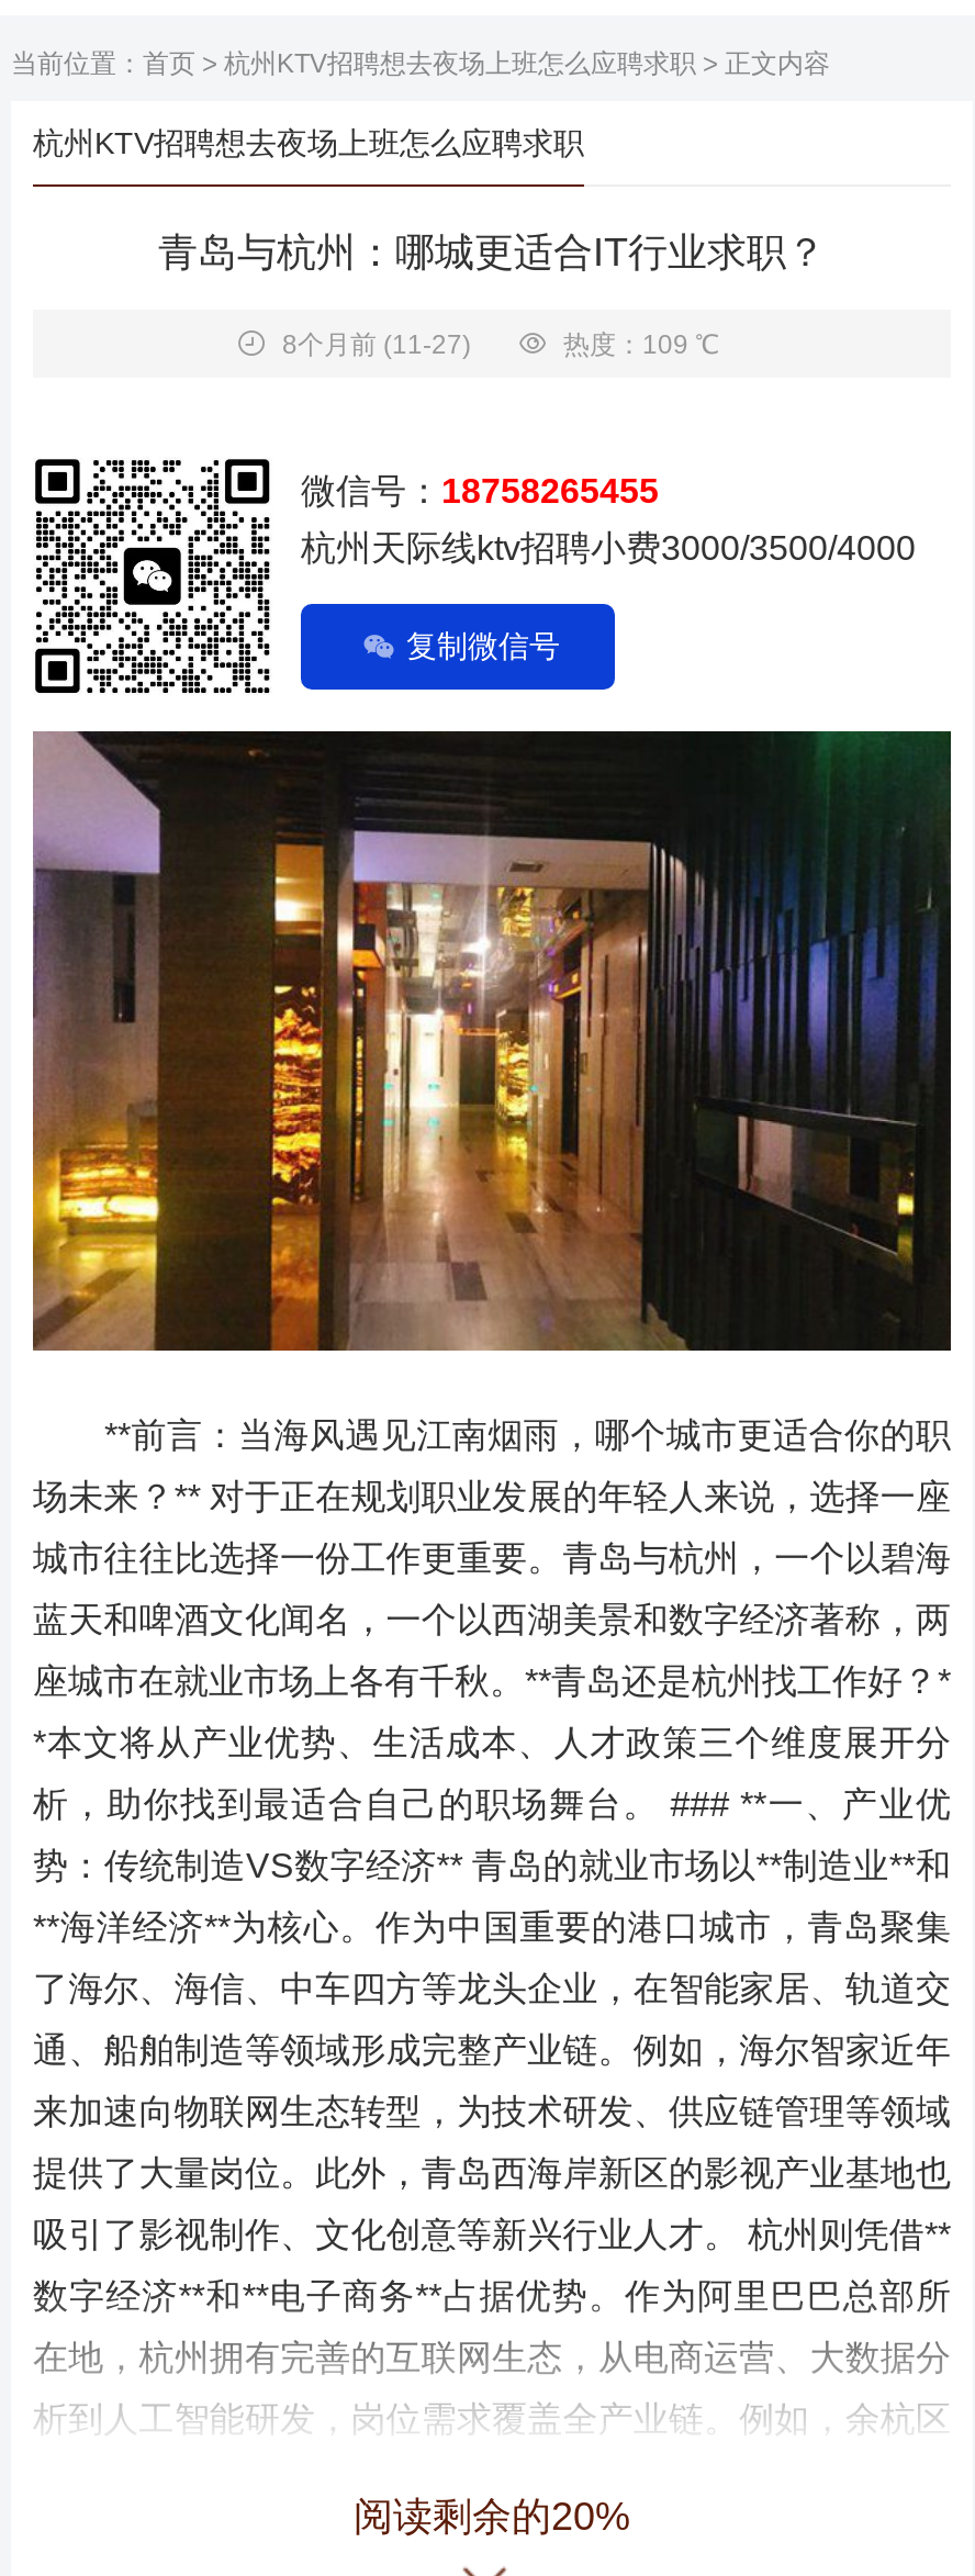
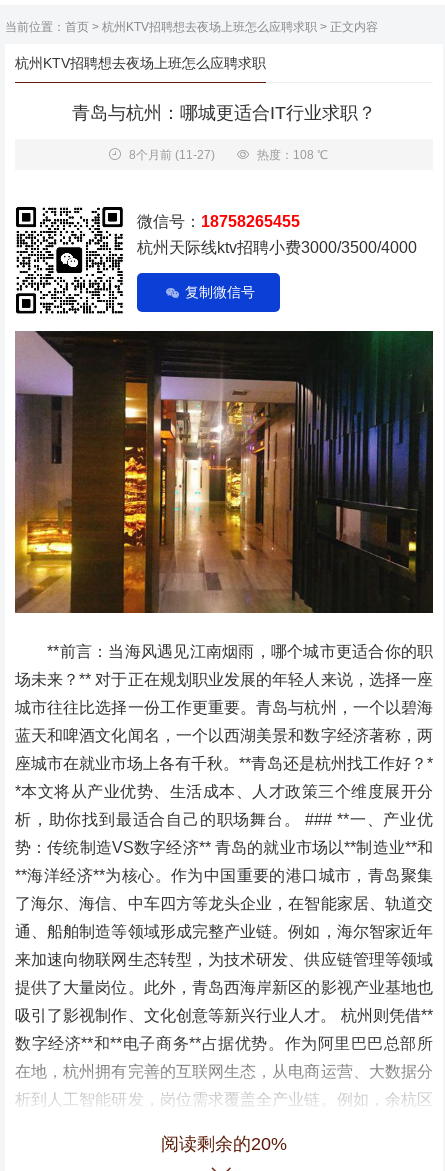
- 热度：109 ℃
+ 热度：108 ℃
